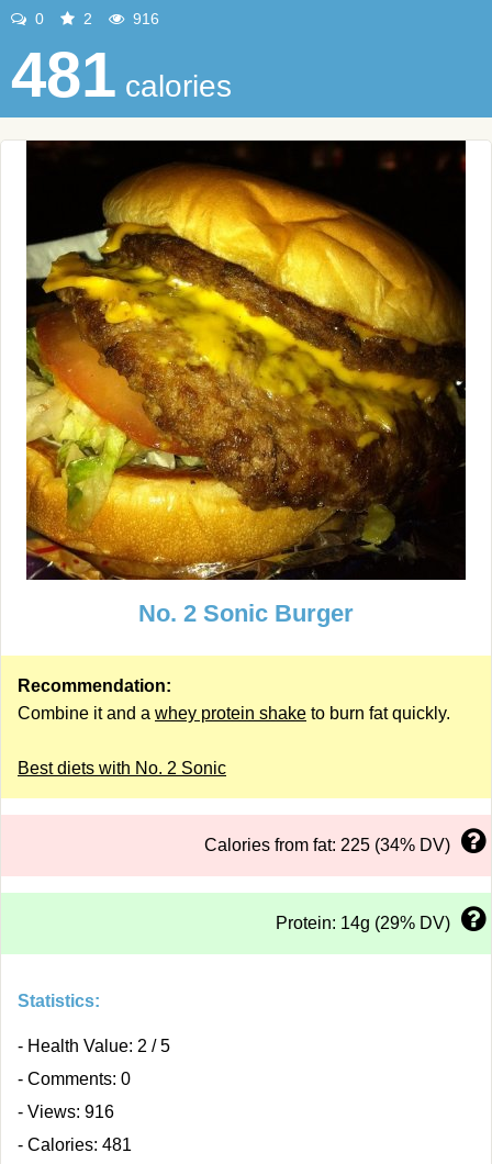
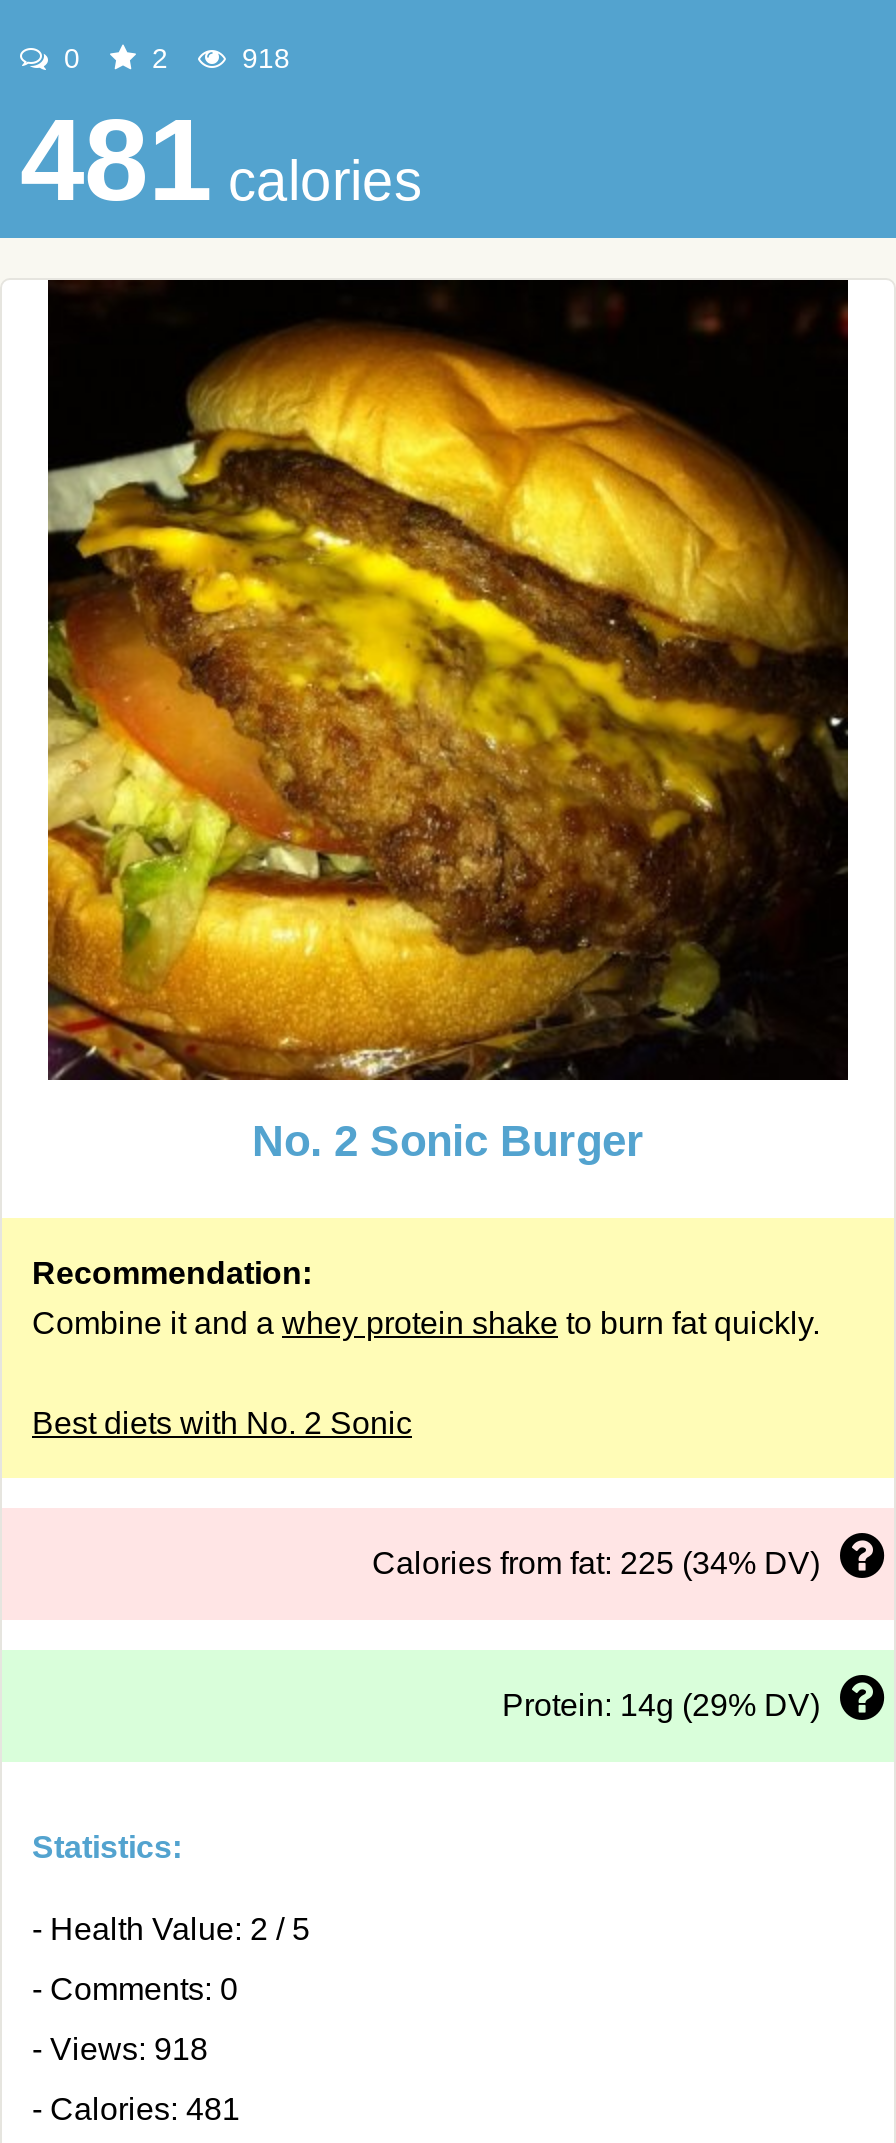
- 916
+ 918

- - Views: 916
+ - Views: 918
